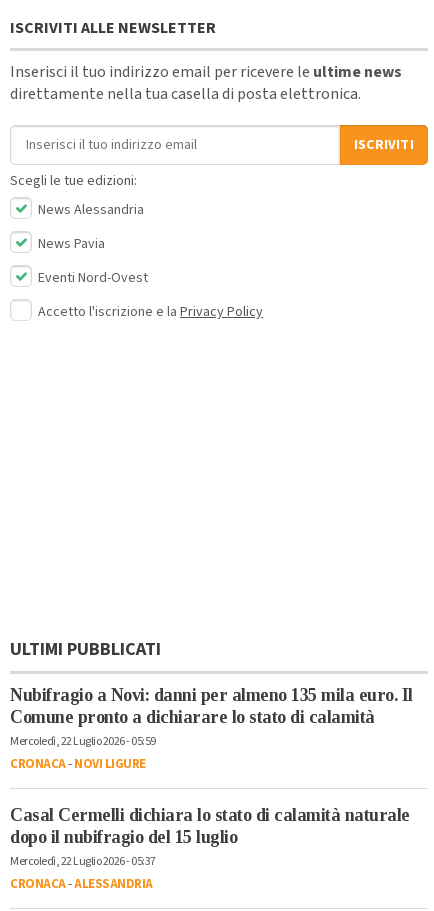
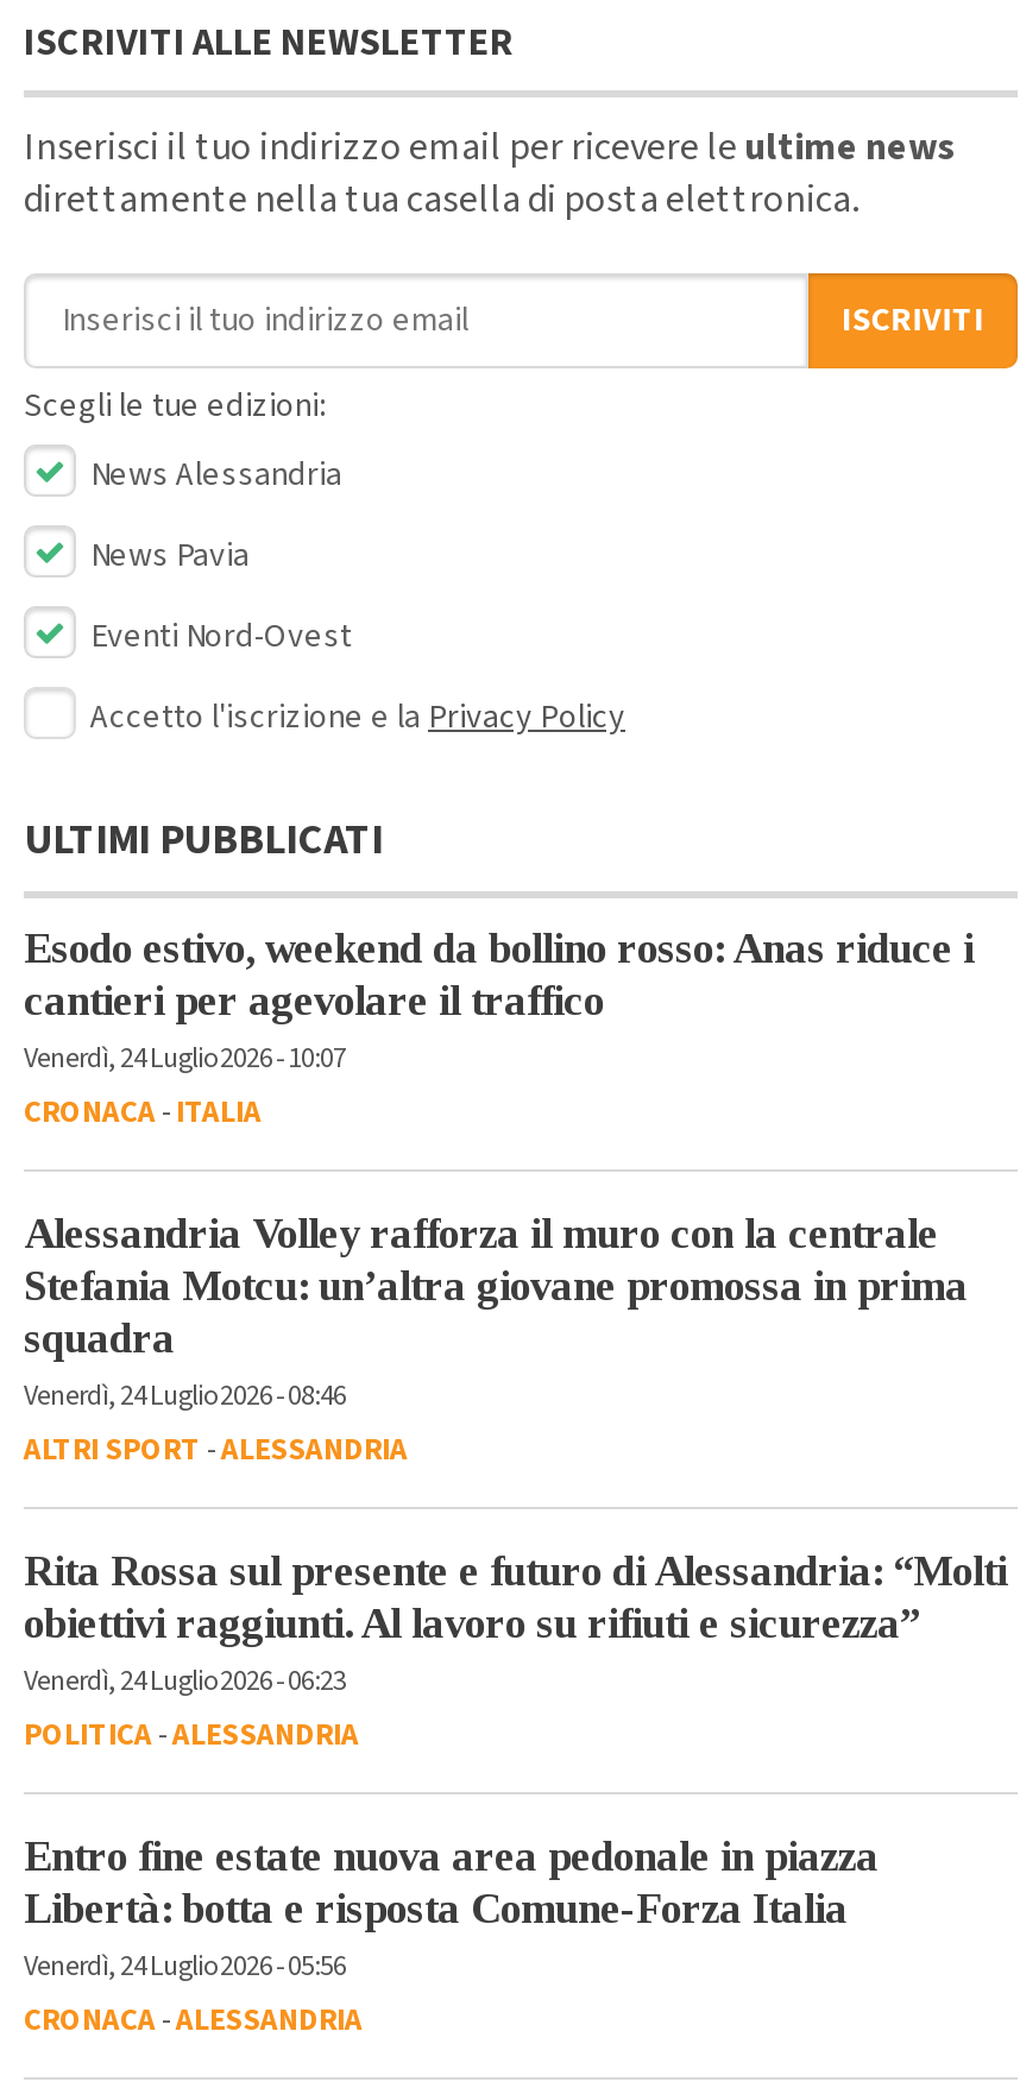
moved up: ULTIMI PUBBLICATI

- Nubifragio a Novi: danni per almeno 135 mila euro. Il
- Comune pronto a dichiarare lo stato di calamità
- Mercoledì, 22 Luglio 2026 - 05:59
- CRONACA-NOVI LIGURE
- Casal Cermelli dichiara lo stato di calamità naturale
- dopo il nubifragio del 15 luglio
- Mercoledì, 22 Luglio 2026 - 05:37
+ Esodo estivo, weekend da bollino rosso: Anas riduce i
+ cantieri per agevolare il traffico
+ Venerdì, 24 Luglio 2026 - 10:07
+ CRONACA - ITALIA
+ Alessandria Volley rafforza il muro con la centrale
+ Stefania Motcu: un’altra giovane promossa in prima
+ squadra
+ Venerdì, 24 Luglio 2026 - 08:46
+ ALTRI SPORT -ALESSANDRIA
+ Rita Rossa sul presente e futuro di Alessandria: “Molti
+ obiettivi raggiunti. Al lavoro su rifiuti e sicurezza”
+ Venerdì, 24 Luglio 2026 - 06:23
+ POLITICA -ALESSANDRIA
+ Entro fine estate nuova area pedonale in piazza
+ Libertà: botta e risposta Comune-Forza Italia
+ Venerdì, 24 Luglio 2026 - 05:56
